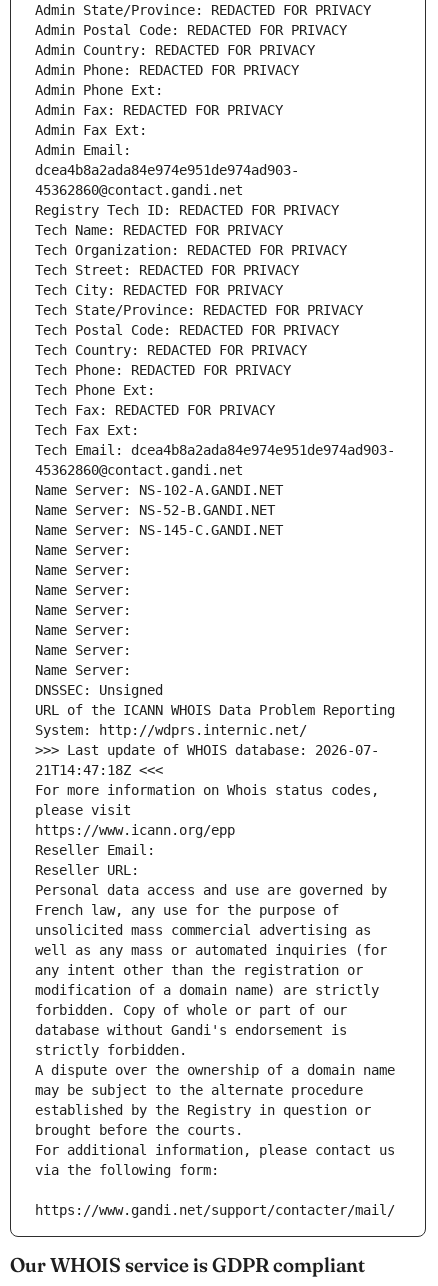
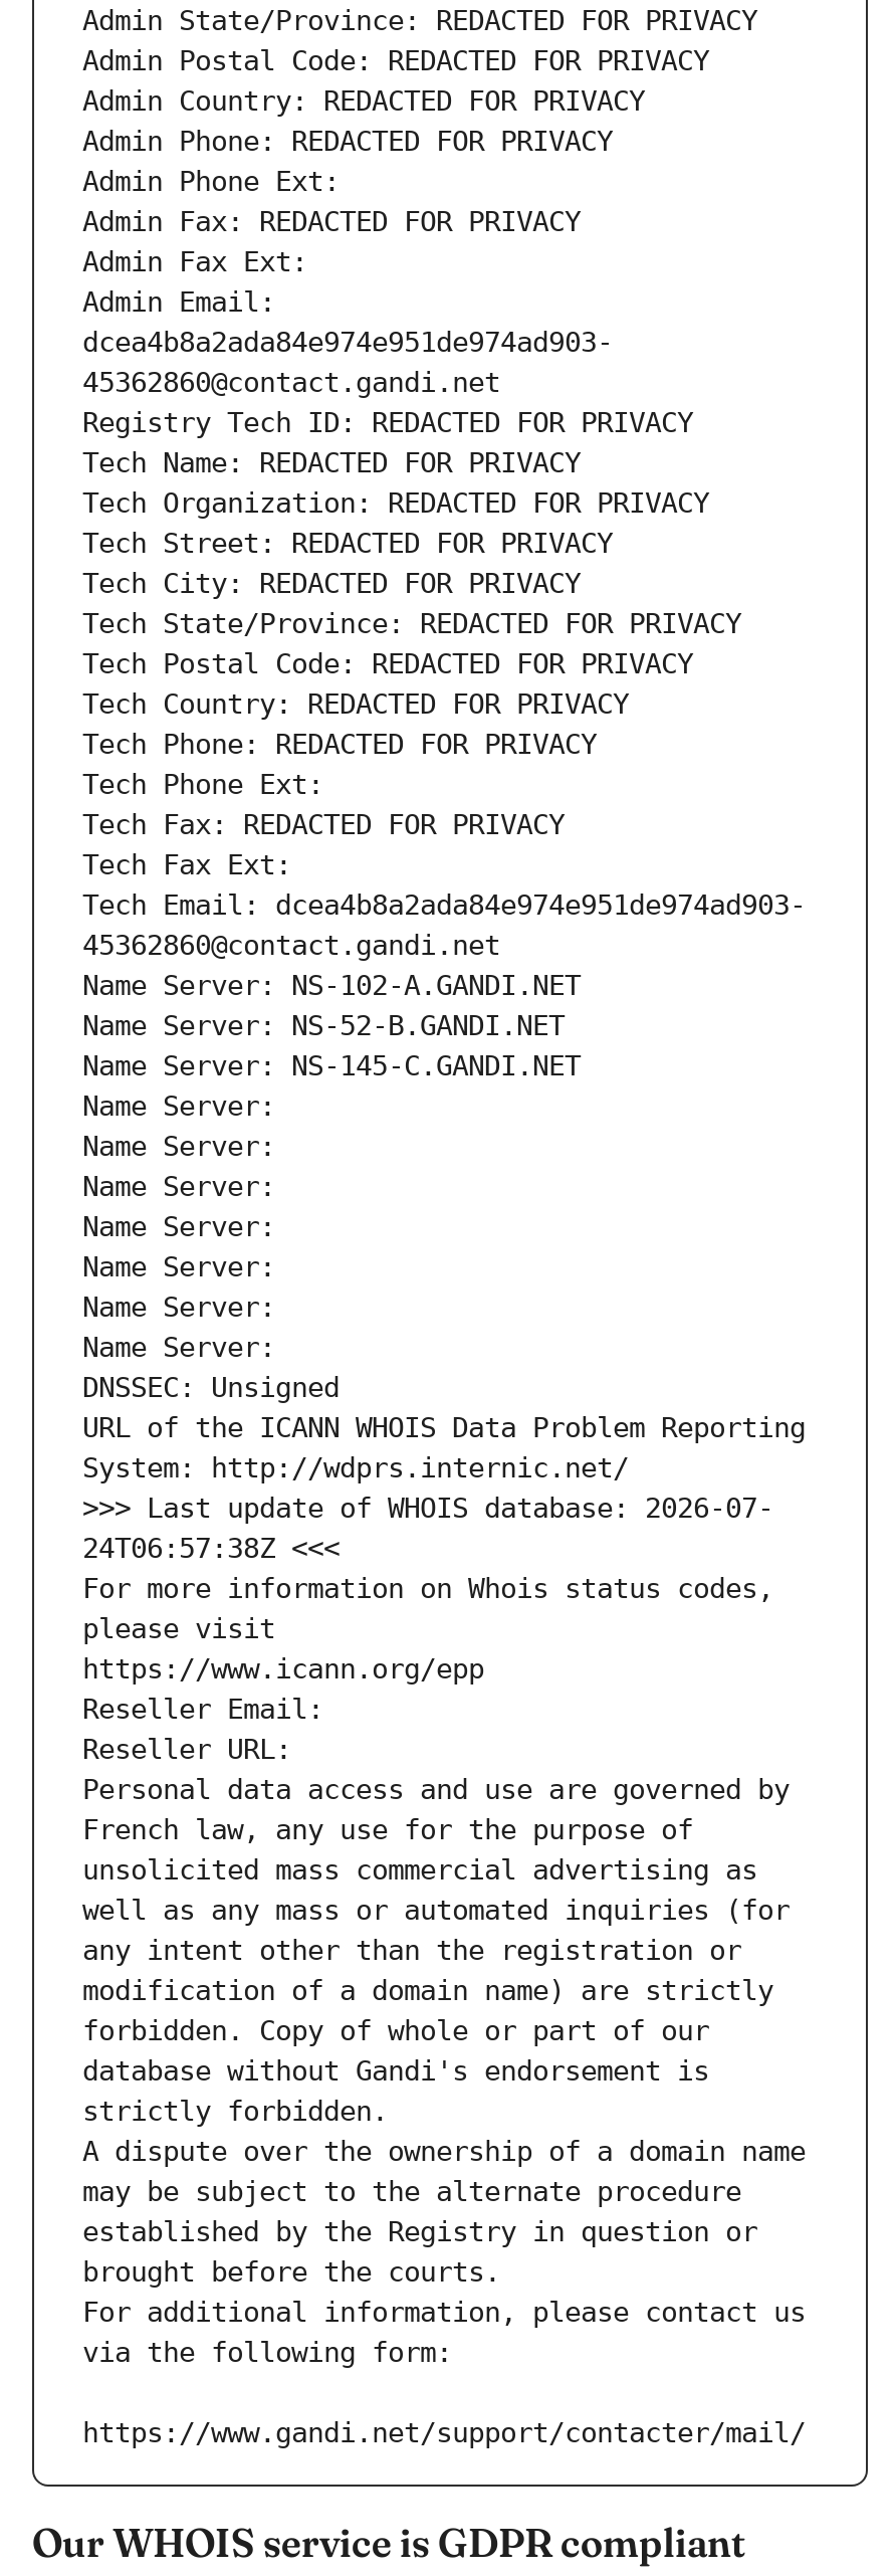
- 21T14:47:18Z <<<
+ 24T06:57:38Z <<<
